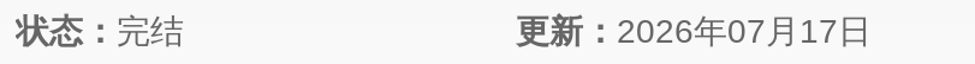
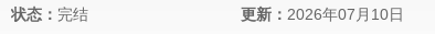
- 更新：2026年07月17日
+ 更新：2026年07月10日
